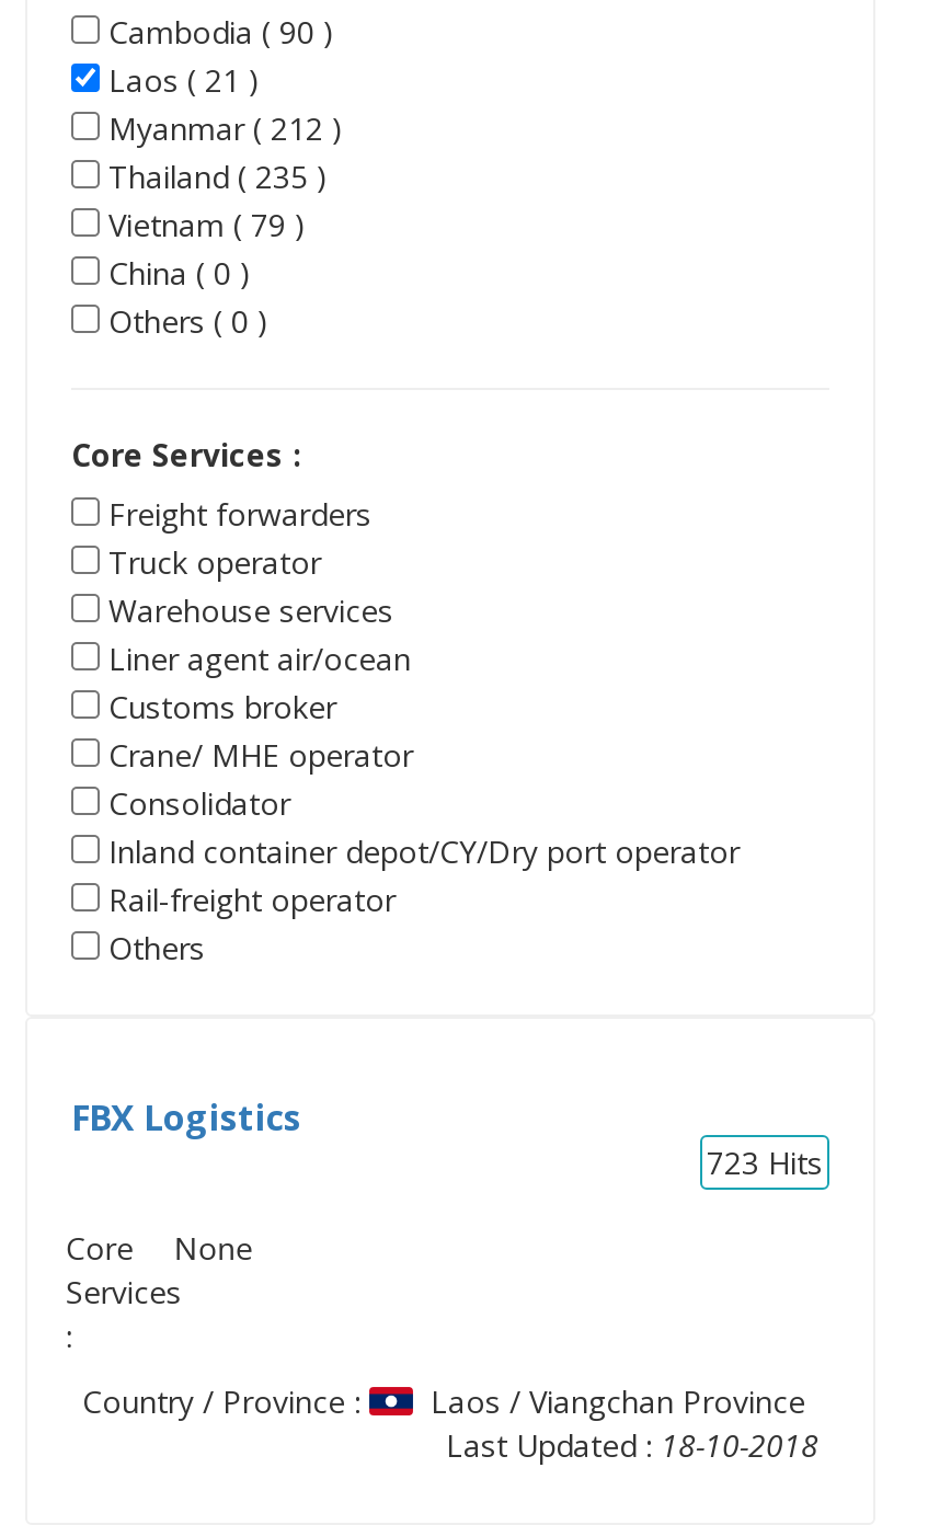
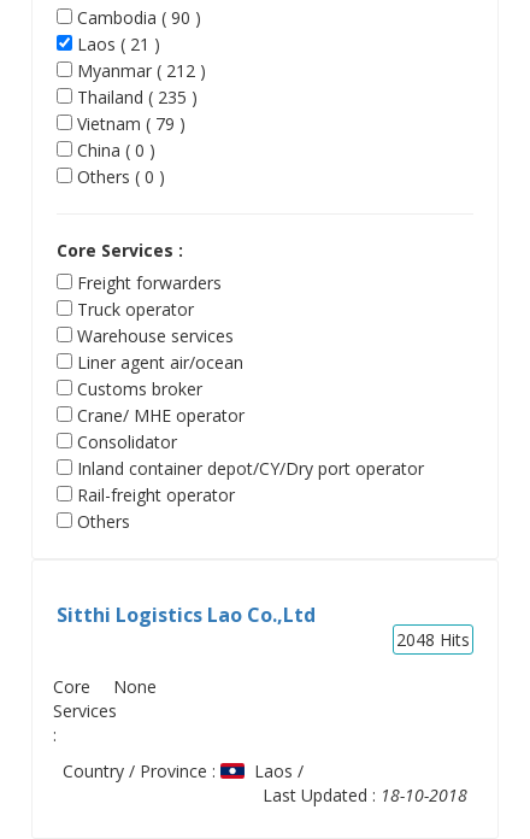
- FBX Logistics
- 723 Hits
+ Sitthi Logistics Lao Co.,Ltd
+ 2048 Hits

- Laos / Viangchan Province
+ Laos /
